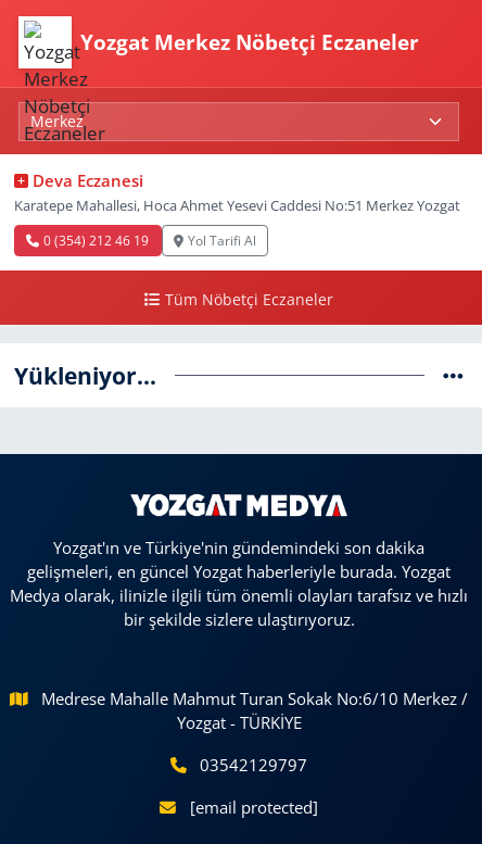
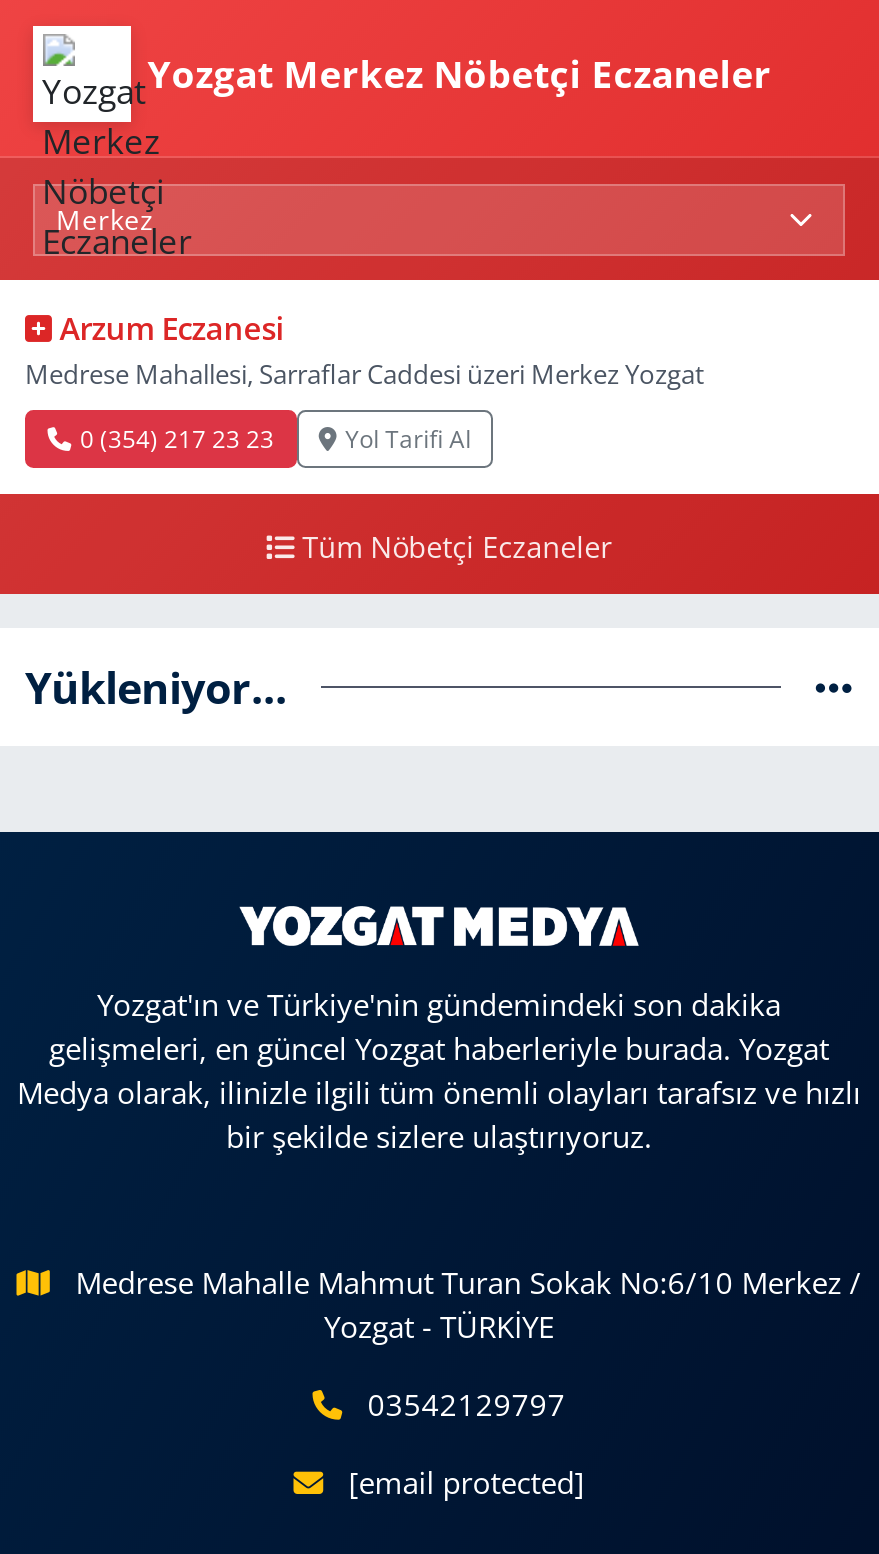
- Deva Eczanesi
- Karatepe Mahallesi, Hoca Ahmet Yesevi Caddesi No:51 Merkez Yozgat
+ Arzum Eczanesi
+ Medrese Mahallesi, Sarraflar Caddesi üzeri Merkez Yozgat

- 0 (354) 212 46 19
+ 0 (354) 217 23 23
